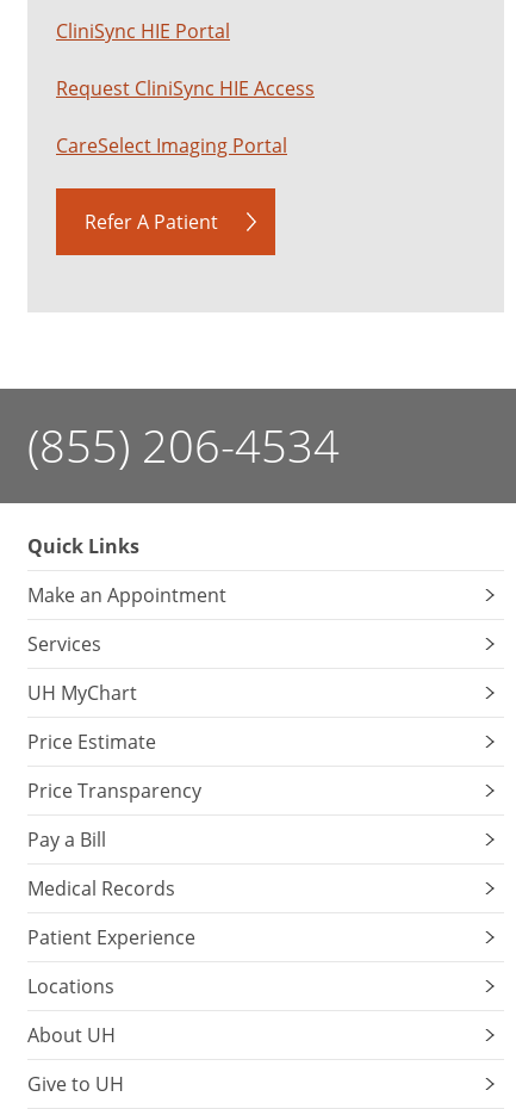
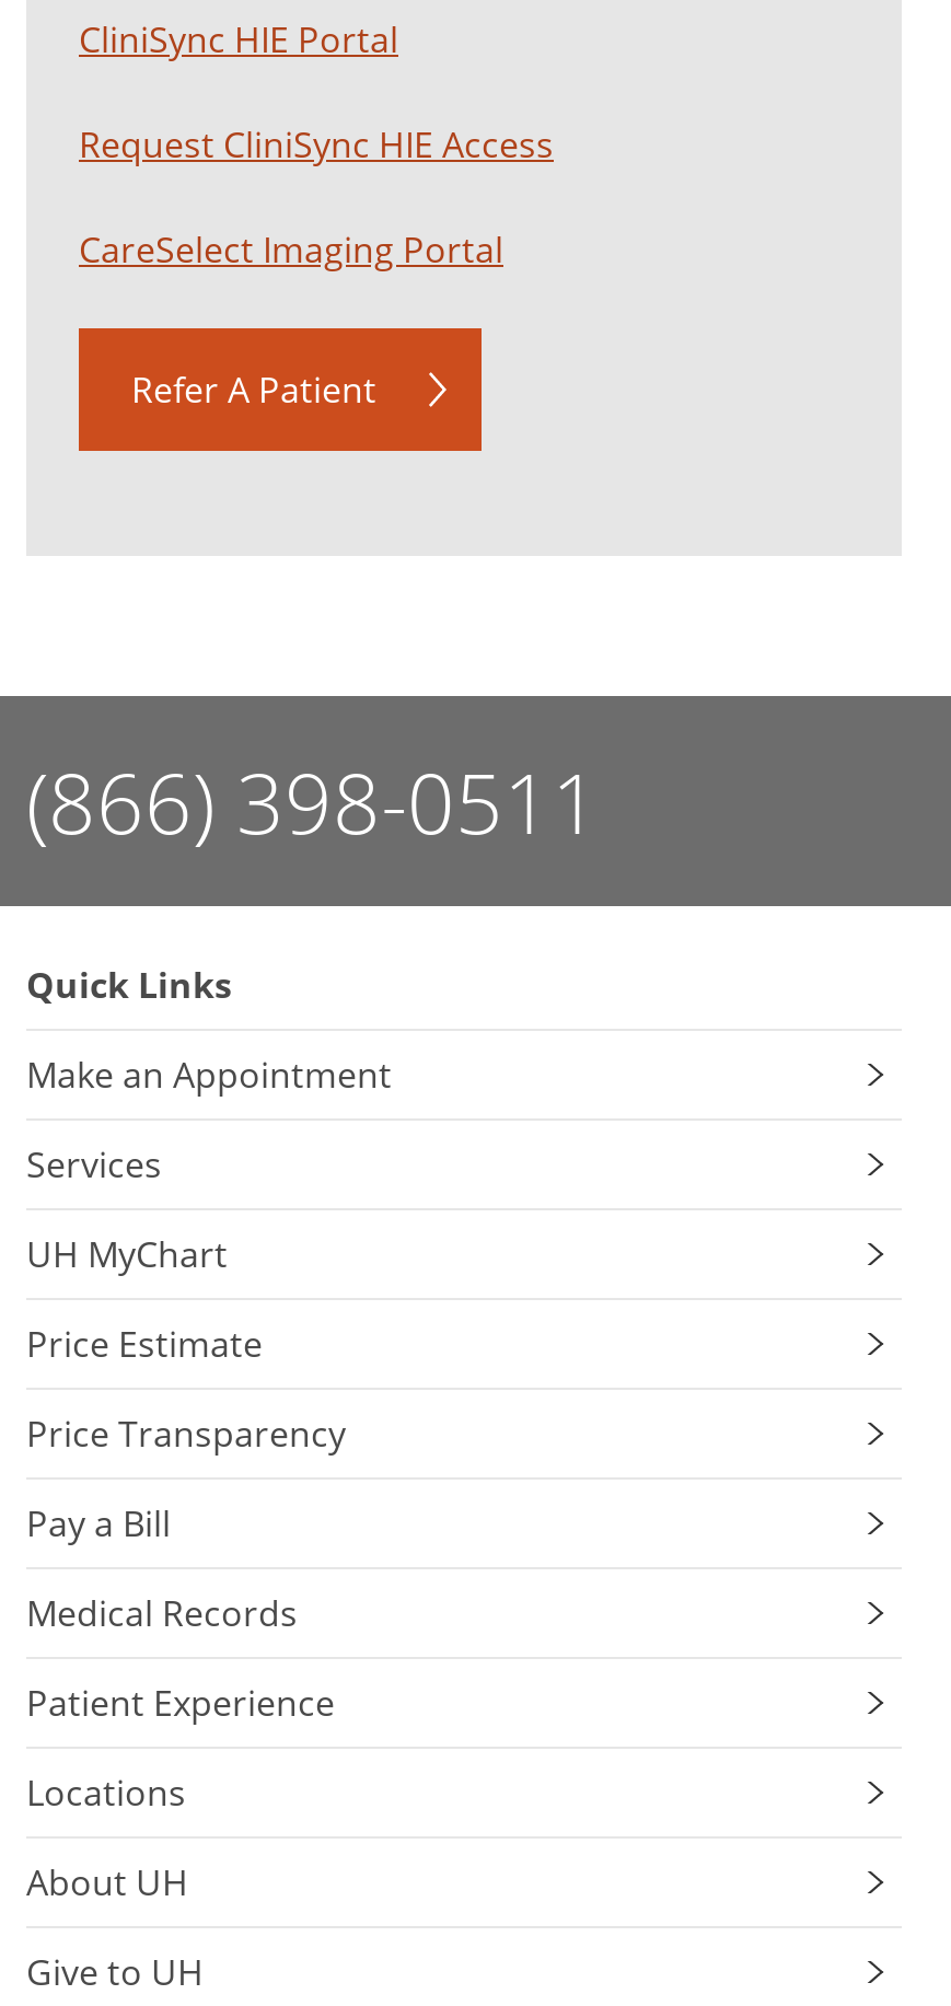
- (855) 206-4534
+ (866) 398-0511
